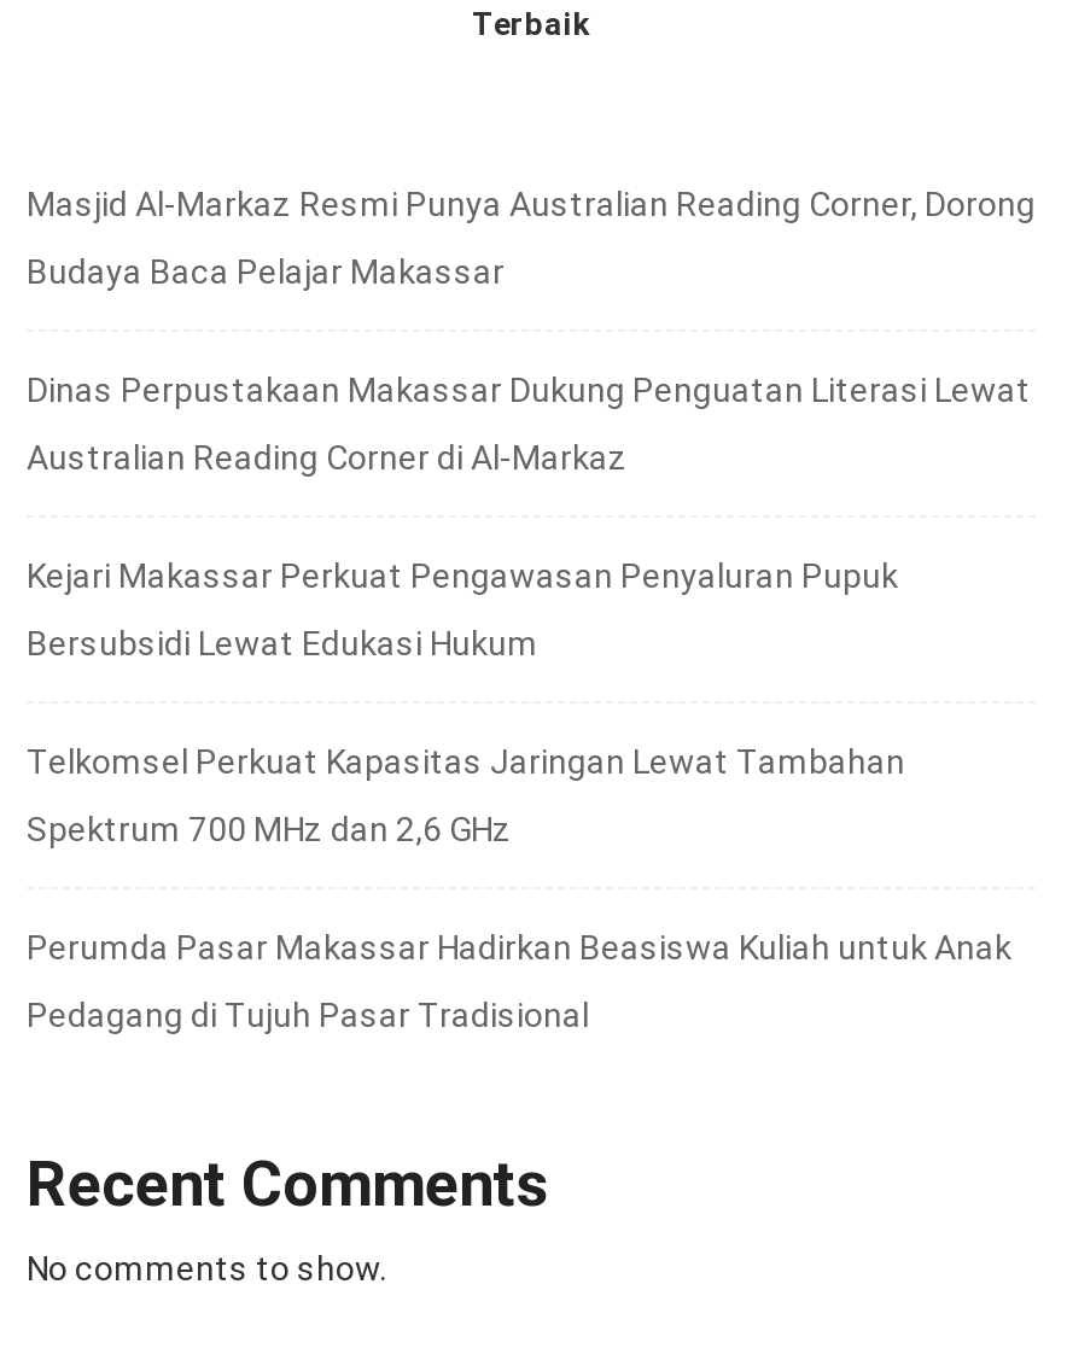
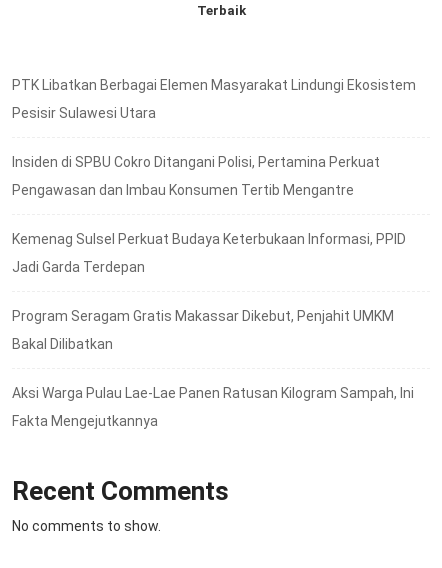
- Masjid Al-Markaz Resmi Punya Australian Reading Corner, Dorong
+ PTK Libatkan Berbagai Elemen Masyarakat Lindungi Ekosistem

- Budaya Baca Pelajar Makassar
+ Pesisir Sulawesi Utara

- Dinas Perpustakaan Makassar Dukung Penguatan Literasi Lewat
+ Insiden di SPBU Cokro Ditangani Polisi, Pertamina Perkuat

- Australian Reading Corner di Al-Markaz
+ Pengawasan dan Imbau Konsumen Tertib Mengantre

- Kejari Makassar Perkuat Pengawasan Penyaluran Pupuk
+ Kemenag Sulsel Perkuat Budaya Keterbukaan Informasi, PPID

- Bersubsidi Lewat Edukasi Hukum
+ Jadi Garda Terdepan

- Telkomsel Perkuat Kapasitas Jaringan Lewat Tambahan
+ Program Seragam Gratis Makassar Dikebut, Penjahit UMKM

- Spektrum 700 MHz dan 2,6 GHz
+ Bakal Dilibatkan

- Perumda Pasar Makassar Hadirkan Beasiswa Kuliah untuk Anak
+ Aksi Warga Pulau Lae-Lae Panen Ratusan Kilogram Sampah, Ini

- Pedagang di Tujuh Pasar Tradisional
+ Fakta Mengejutkannya
